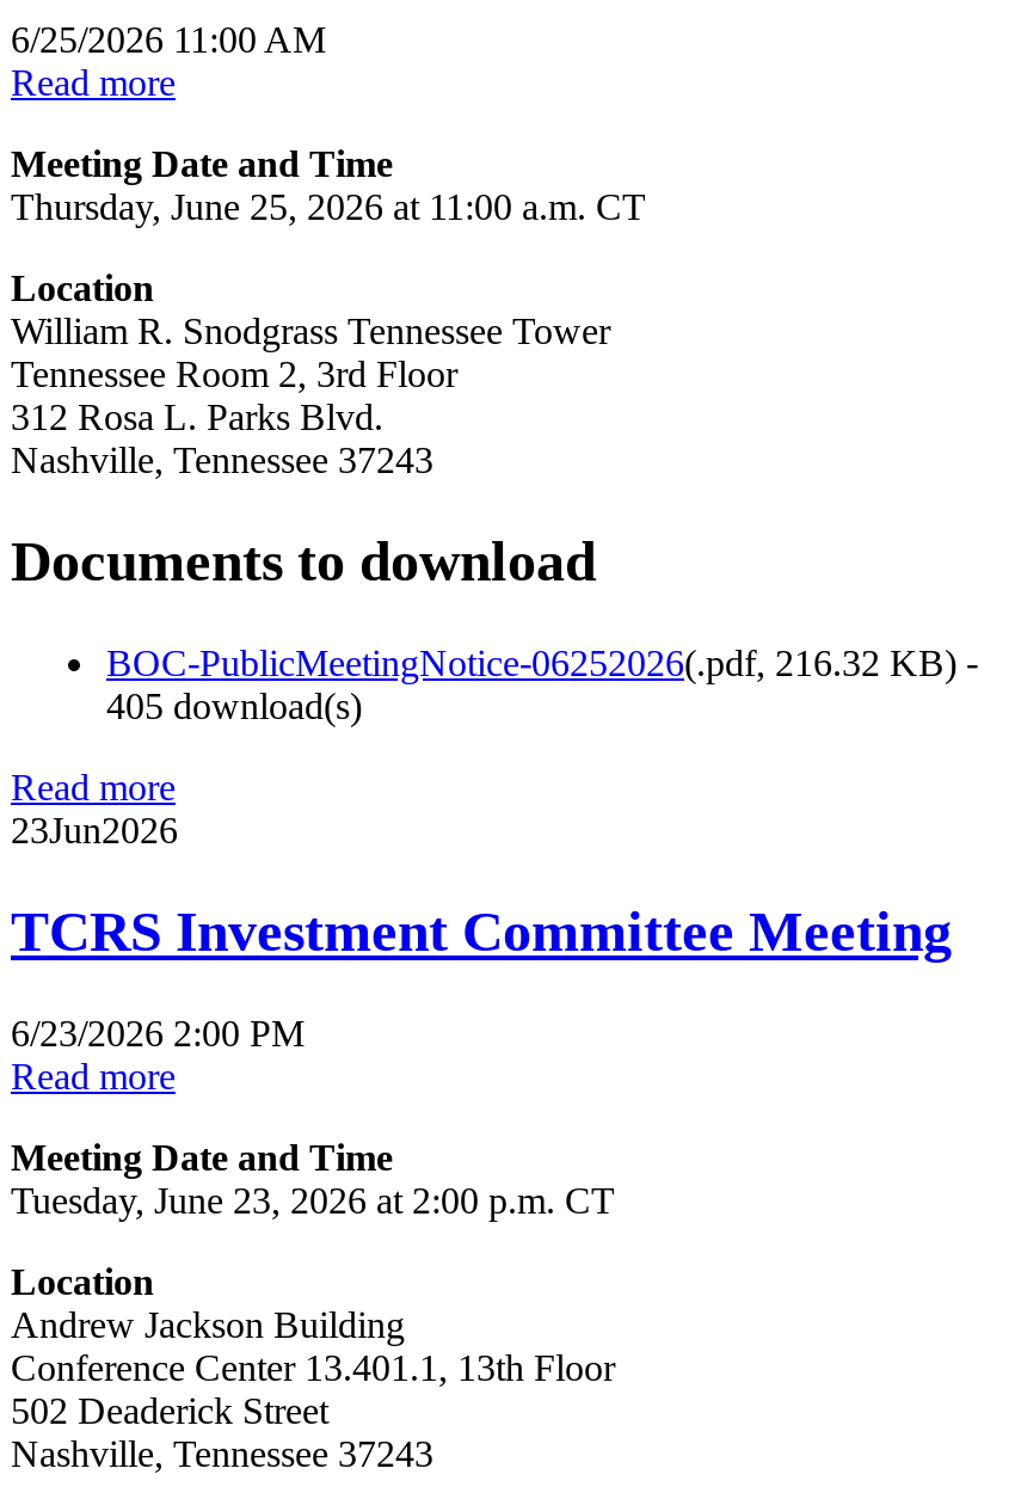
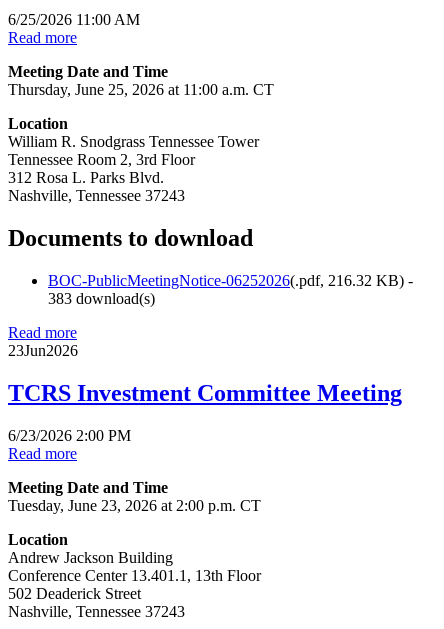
- 405 download(s)
+ 383 download(s)
